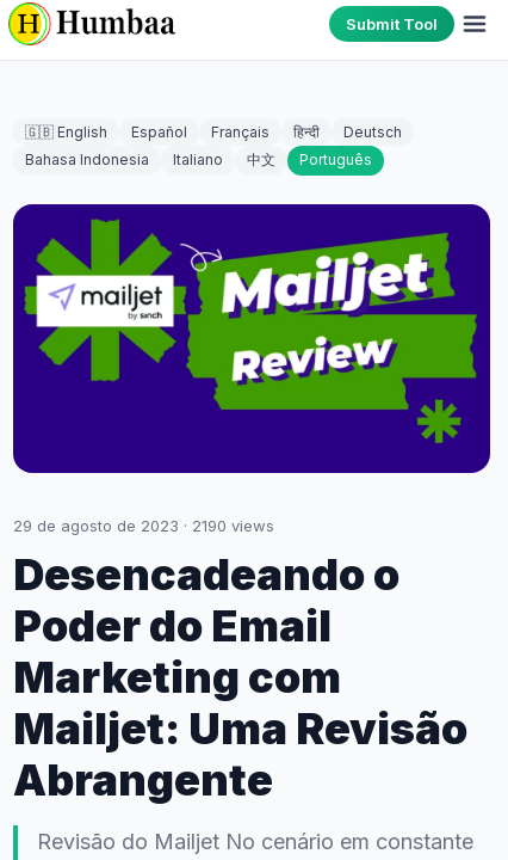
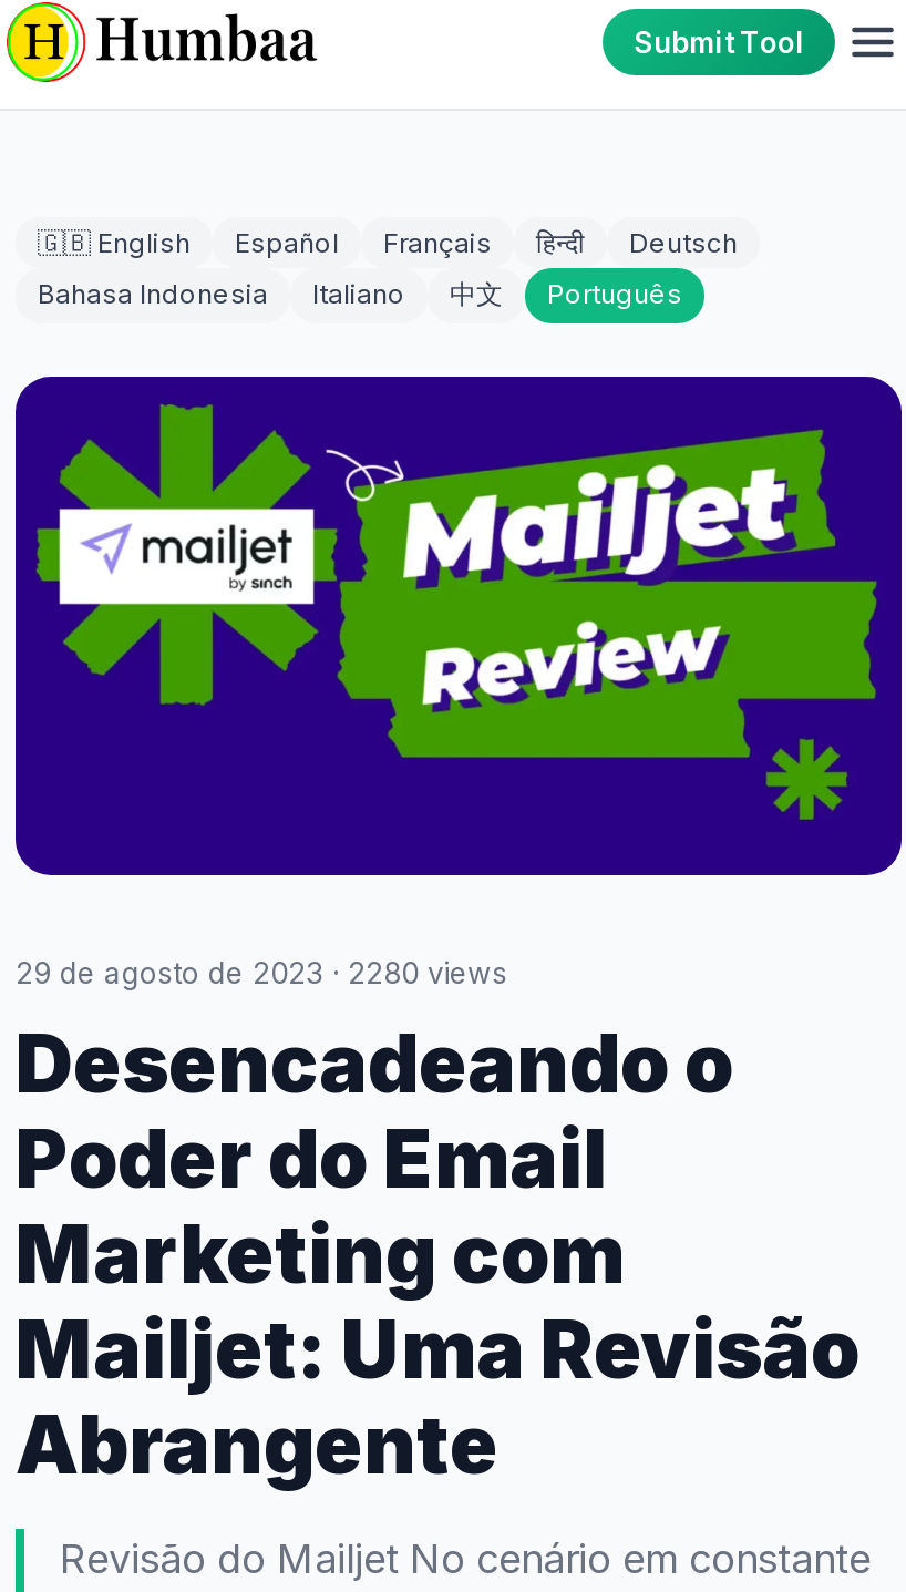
- 29 de agosto de 2023 · 2190 views
+ 29 de agosto de 2023 · 2280 views
